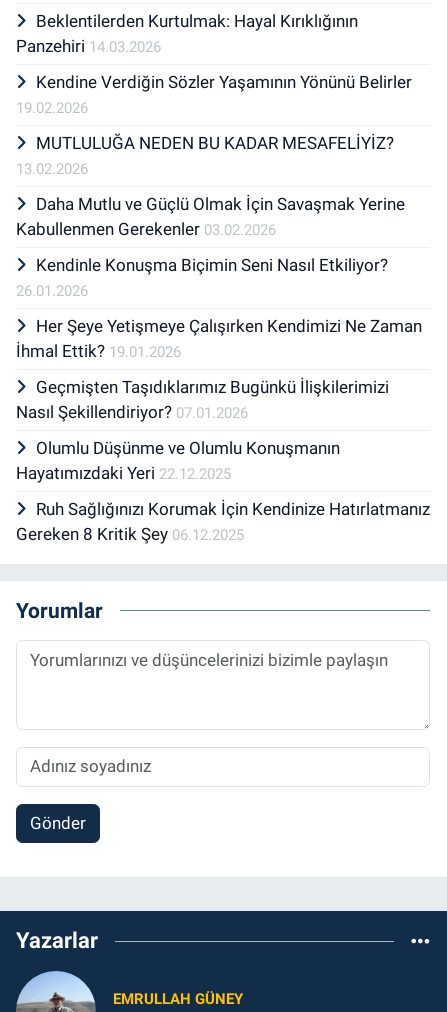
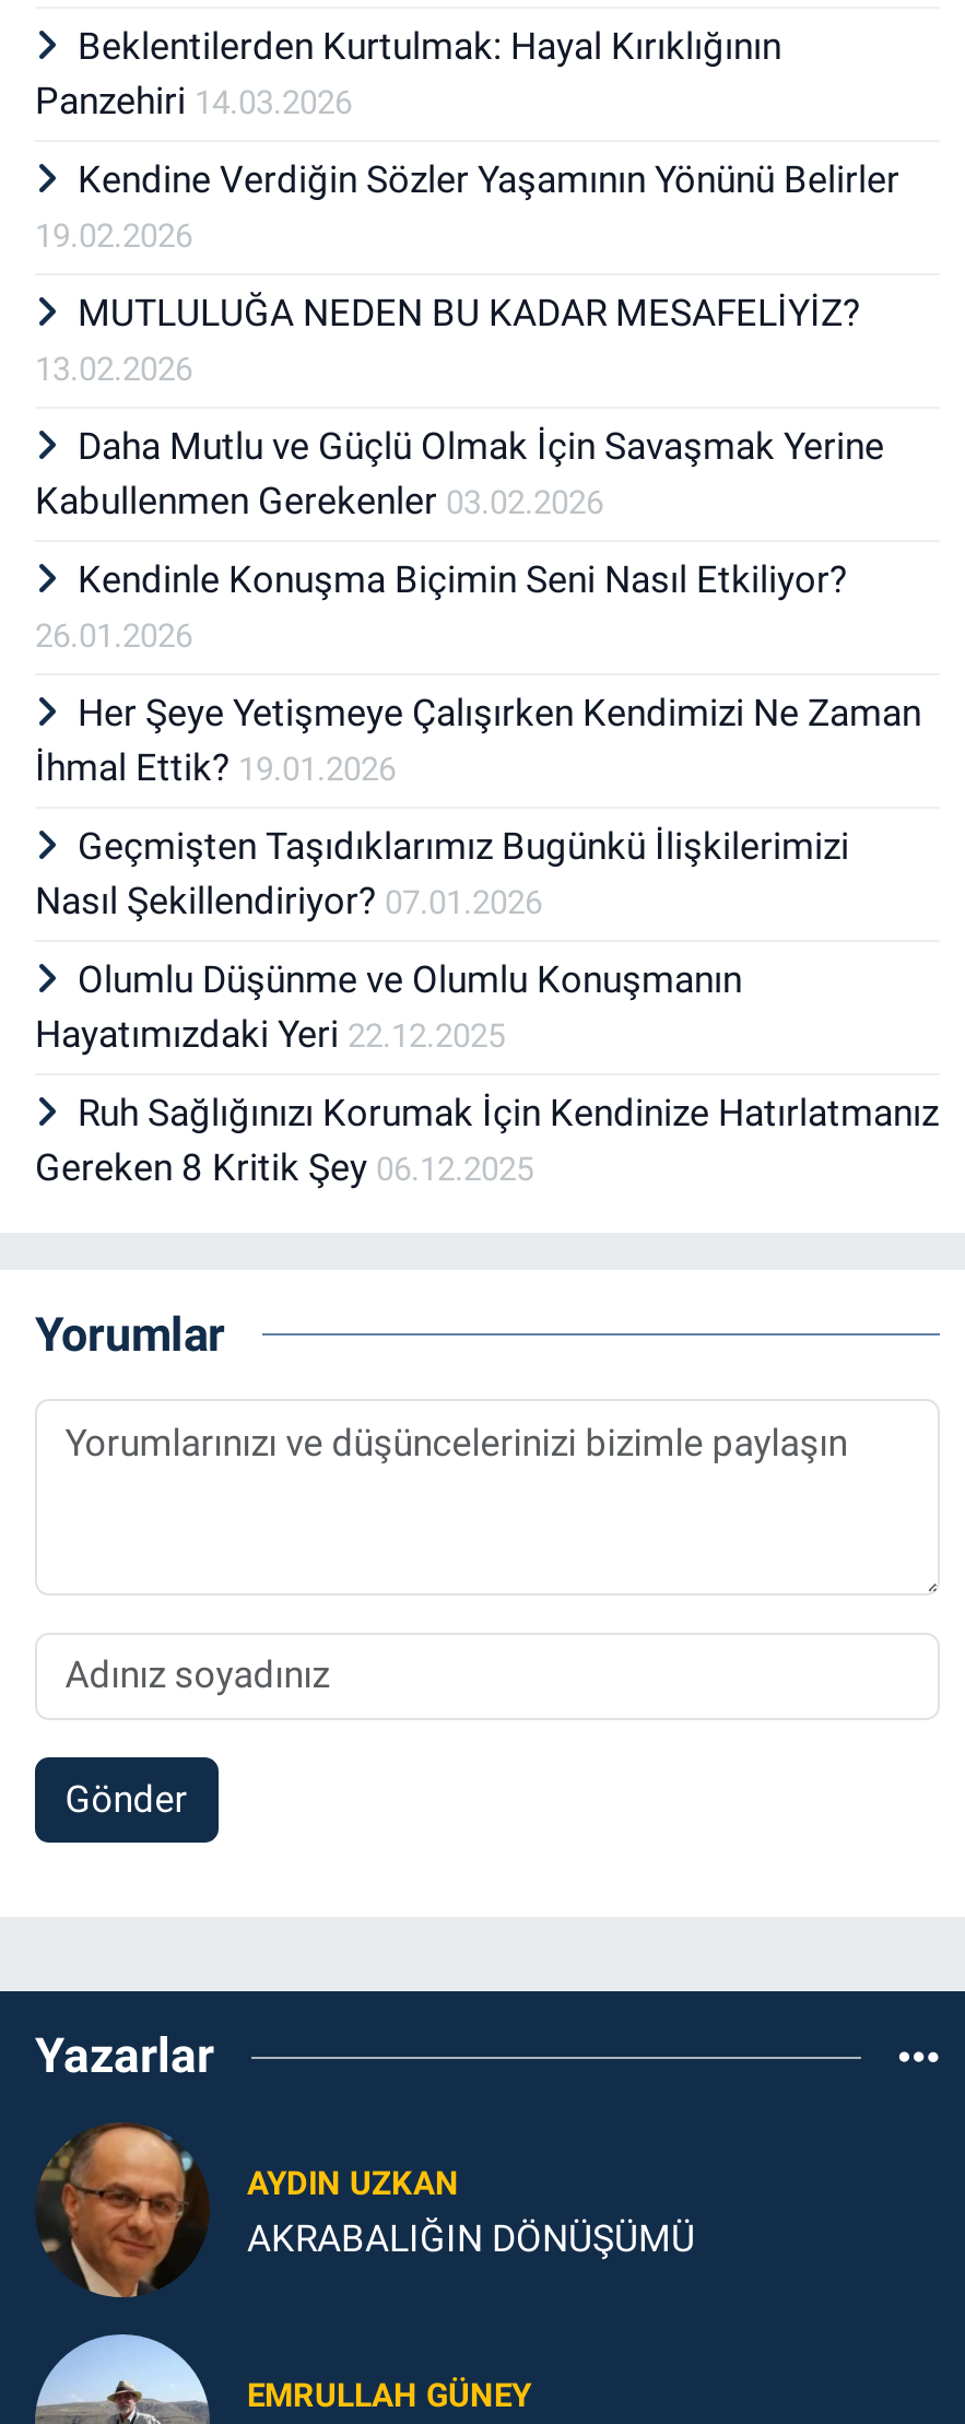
+ [image]
+ AYDIN UZKAN
+ AKRABALIĞIN DÖNÜŞÜMÜ
